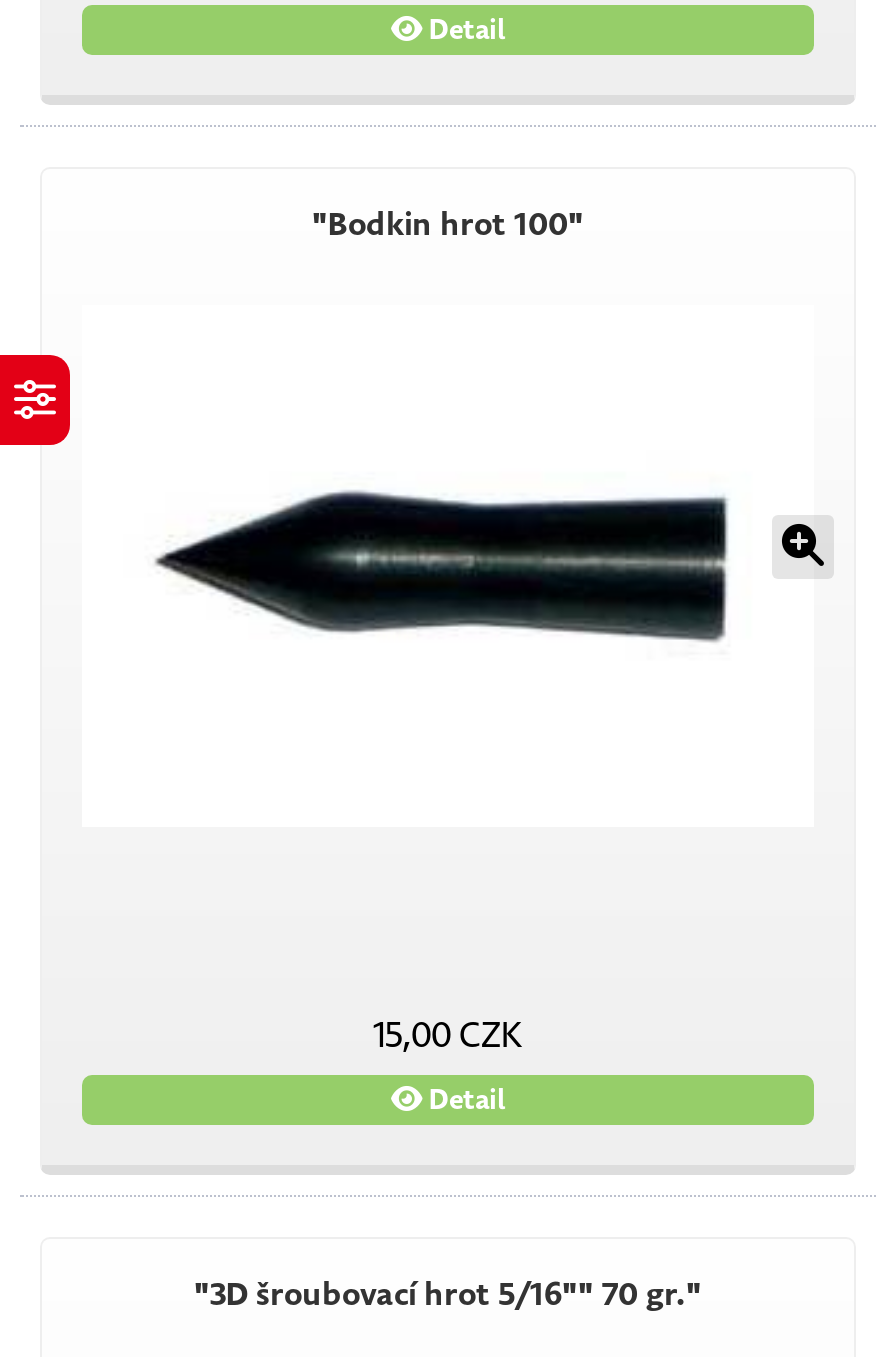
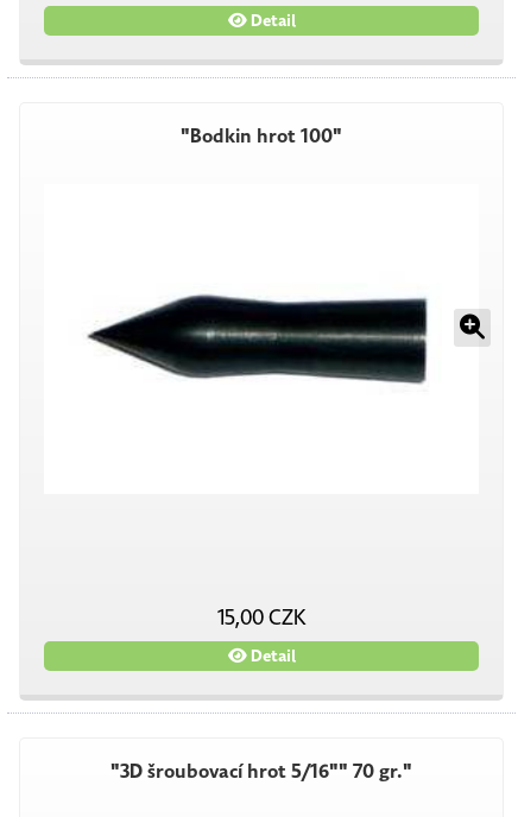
- [image]
